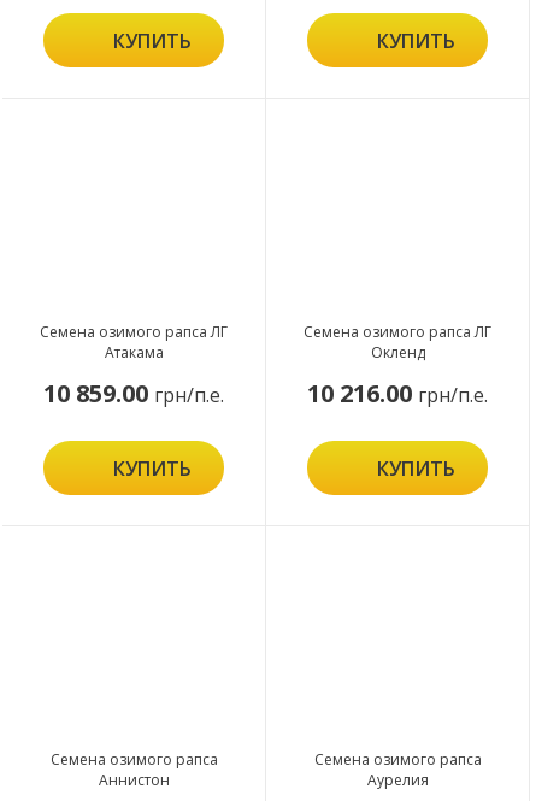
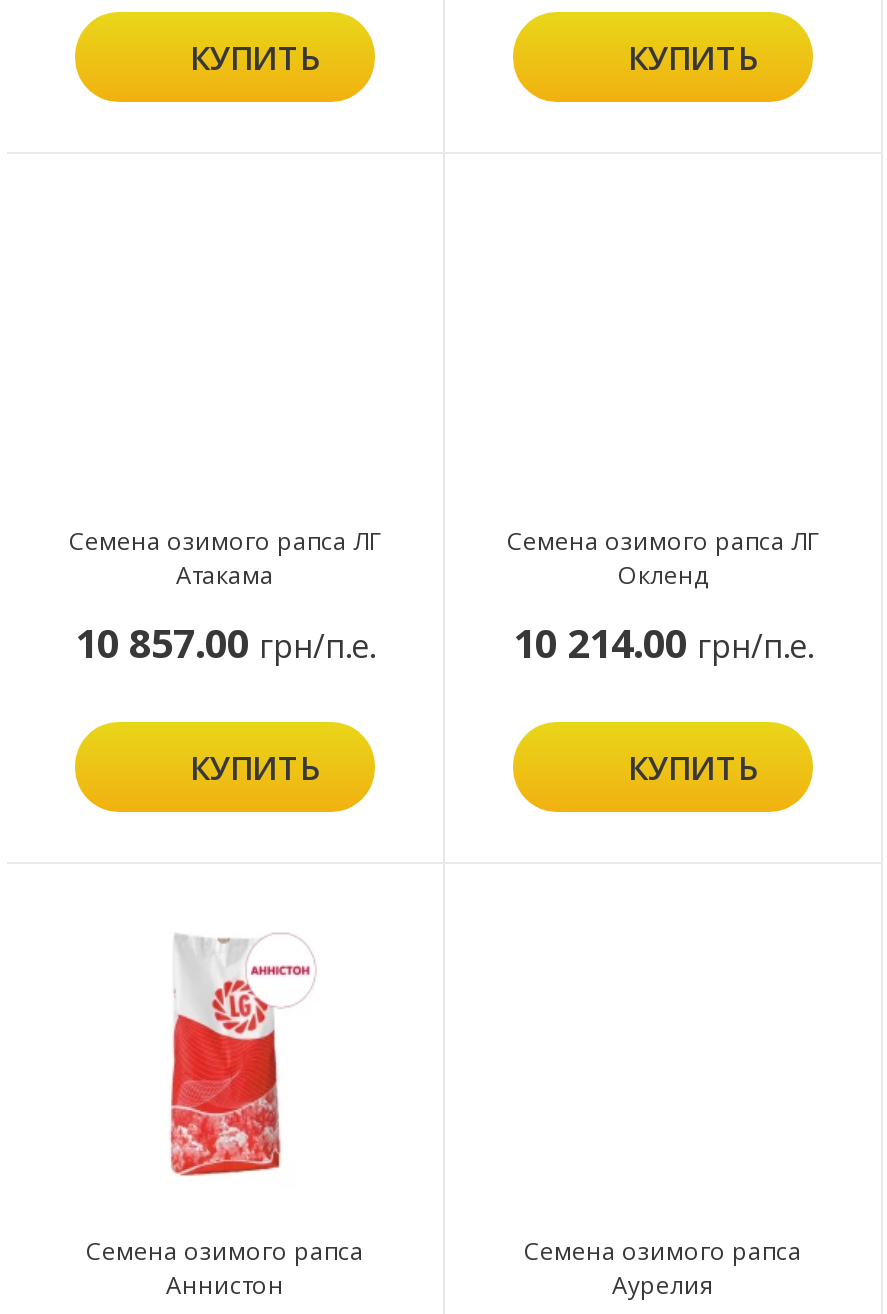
- 10 859.00 грн/п.е.
+ 10 857.00 грн/п.е.

- 10 216.00 грн/п.е.
+ 10 214.00 грн/п.е.

+ [image]
